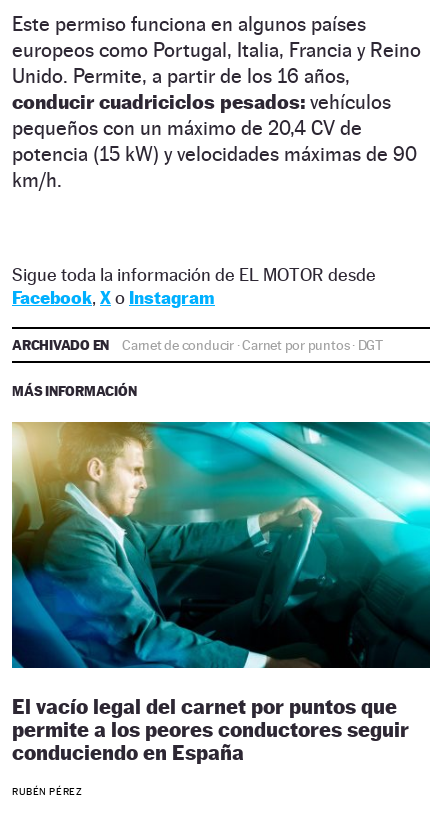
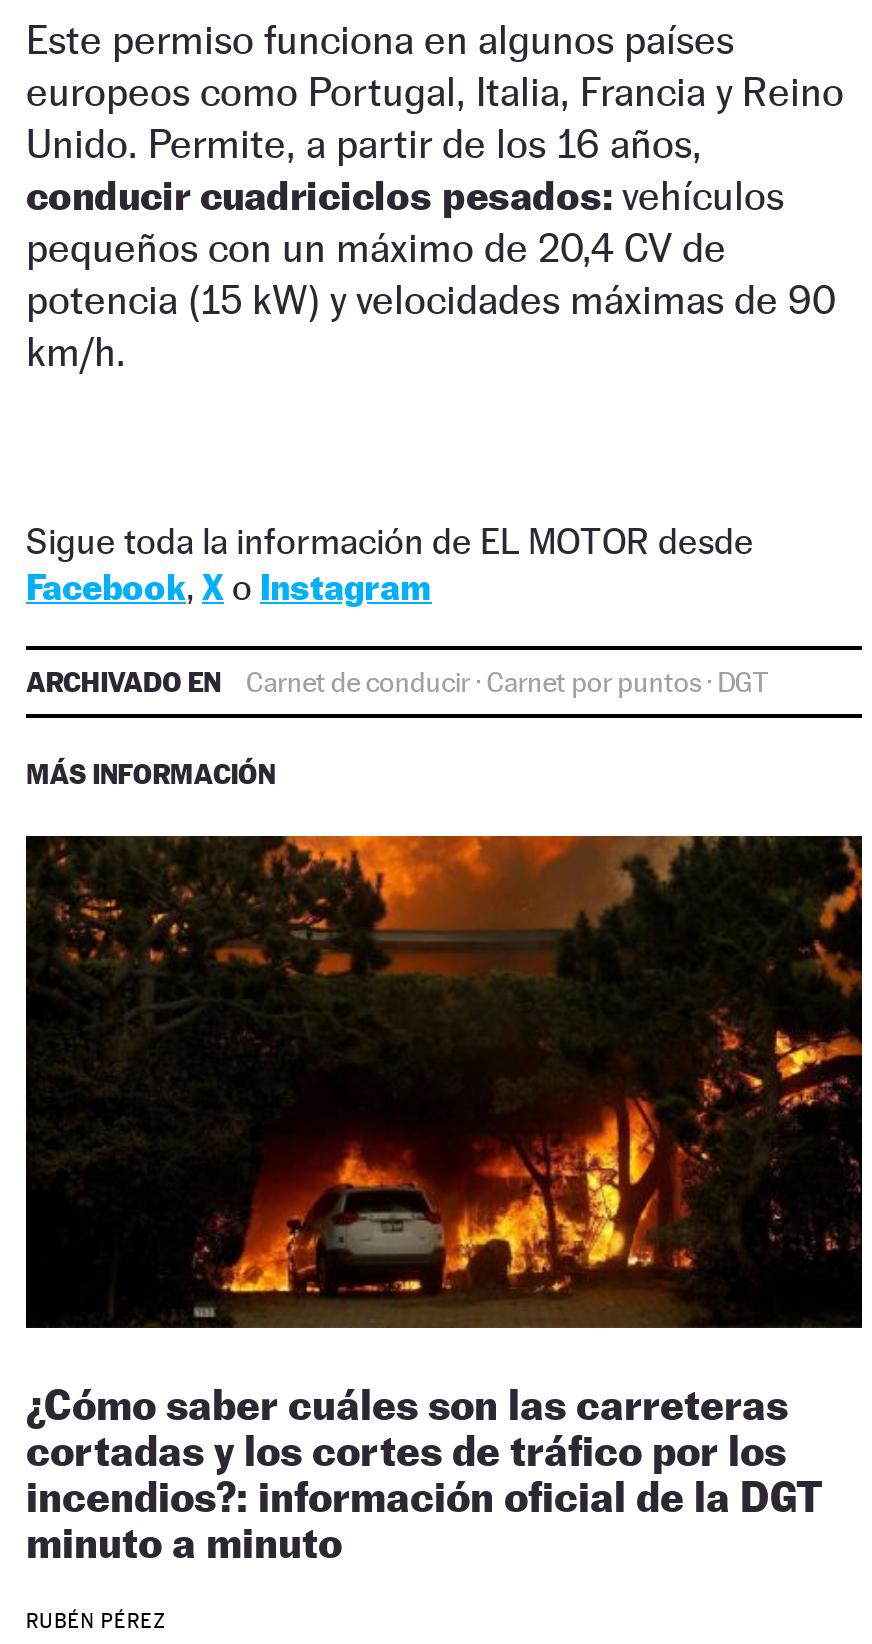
- [image]
- El vacío legal del carnet por puntos que
- permite a los peores conductores seguir
- conduciendo en España
+ [image]
+ ¿Cómo saber cuáles son las carreteras
+ cortadas y los cortes de tráfico por los
+ incendios?: información oficial de la DGT
+ minuto a minuto
